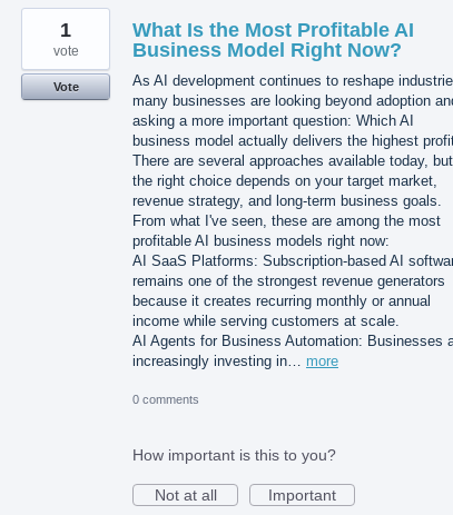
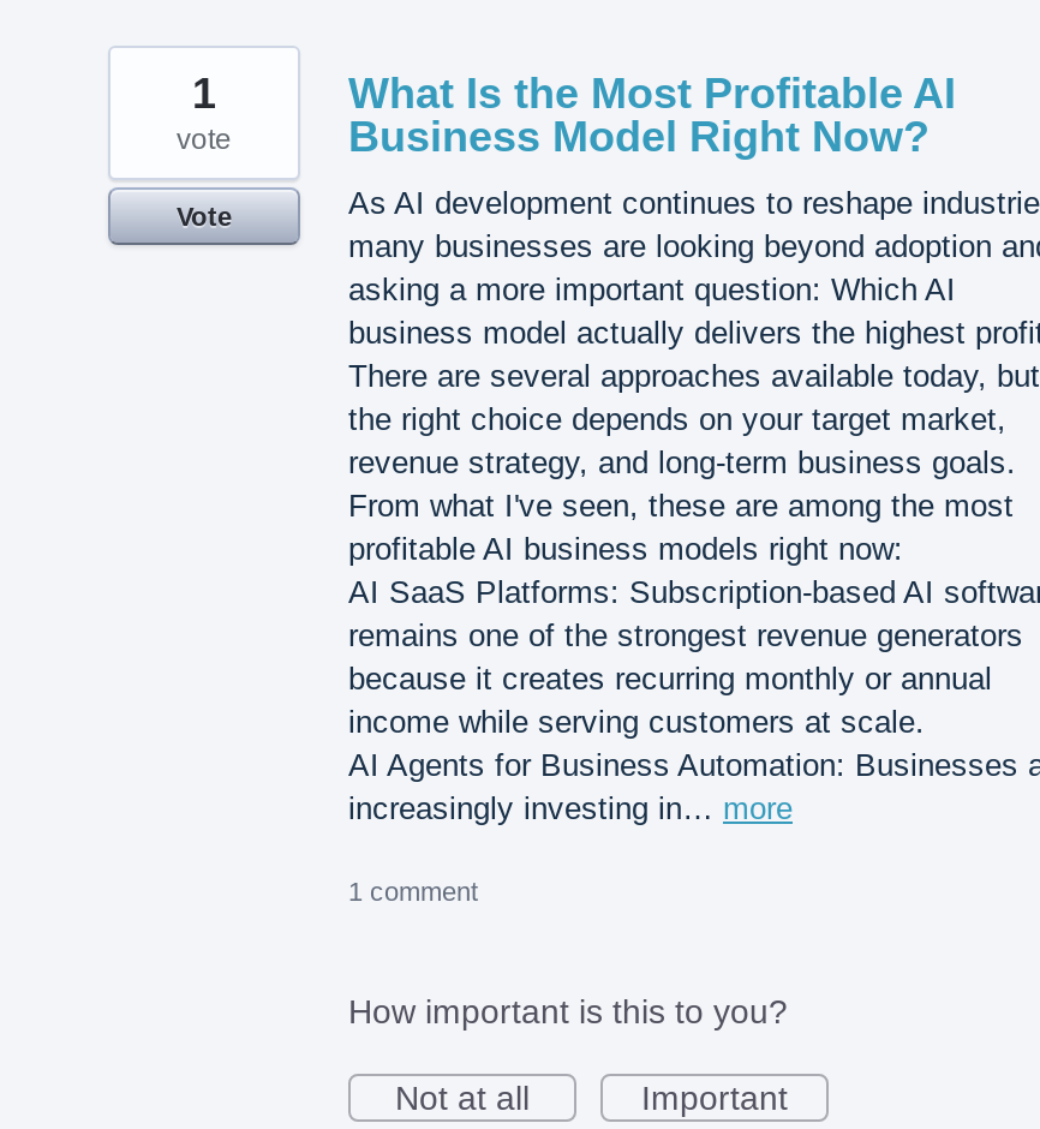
- 0 comments
+ 1 comment
